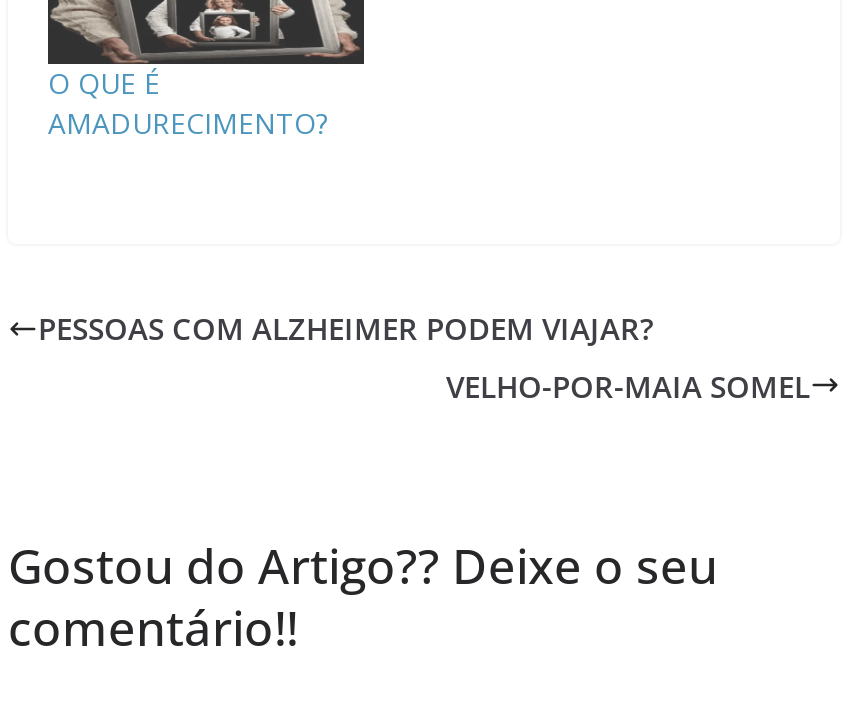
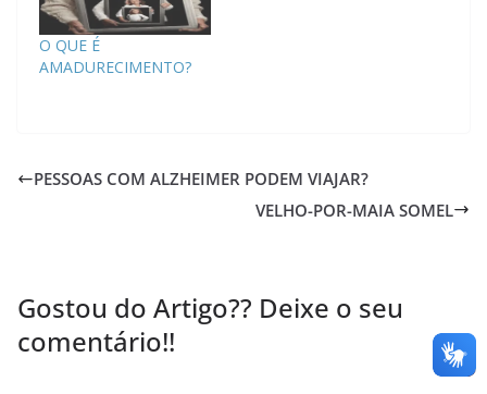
+ [image]
